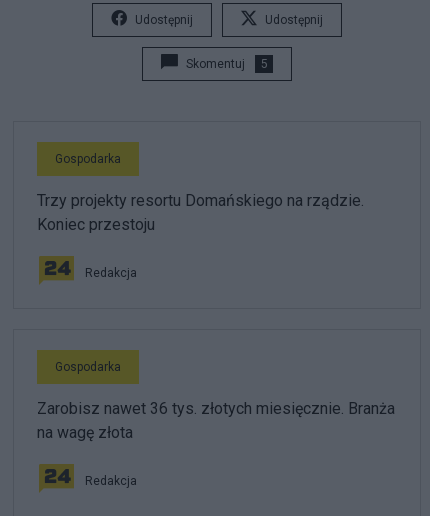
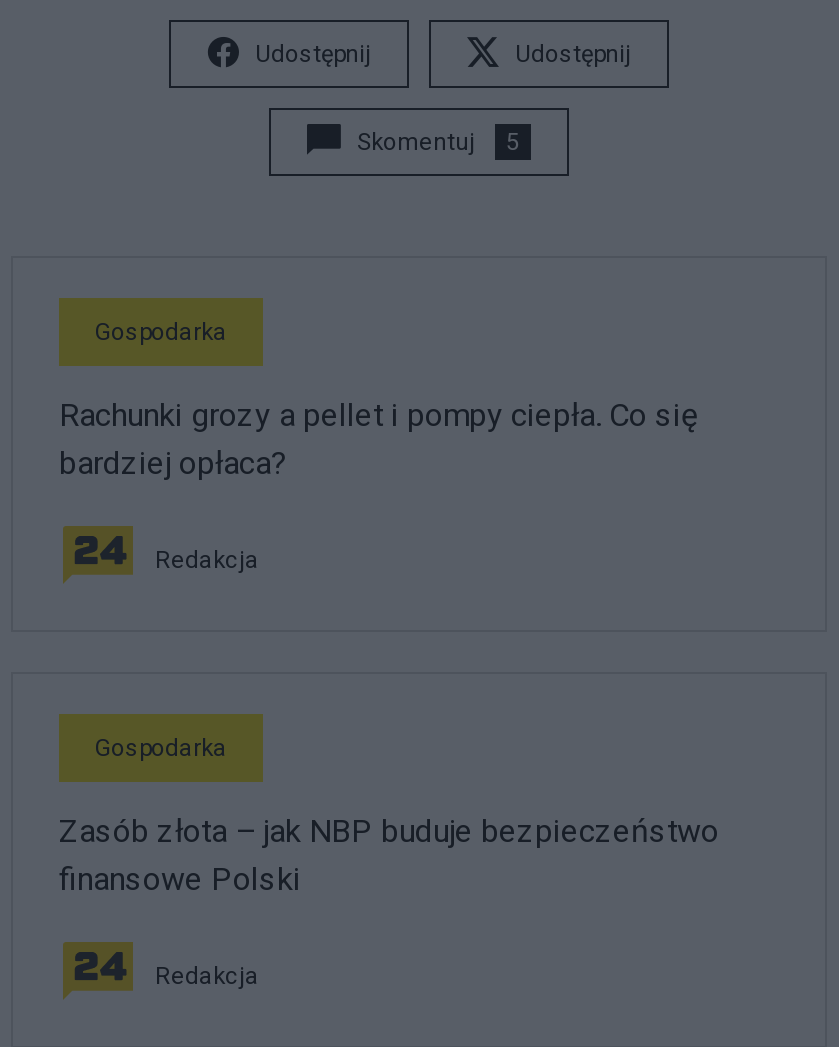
- Trzy projekty resortu Domańskiego na rządzie.
- Koniec przestoju
+ Rachunki grozy a pellet i pompy ciepła. Co się
+ bardziej opłaca?

- Zarobisz nawet 36 tys. złotych miesięcznie. Branża
- na wagę złota
+ Zasób złota – jak NBP buduje bezpieczeństwo
+ finansowe Polski
